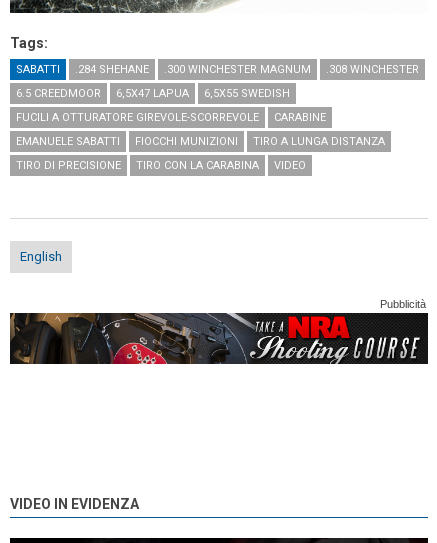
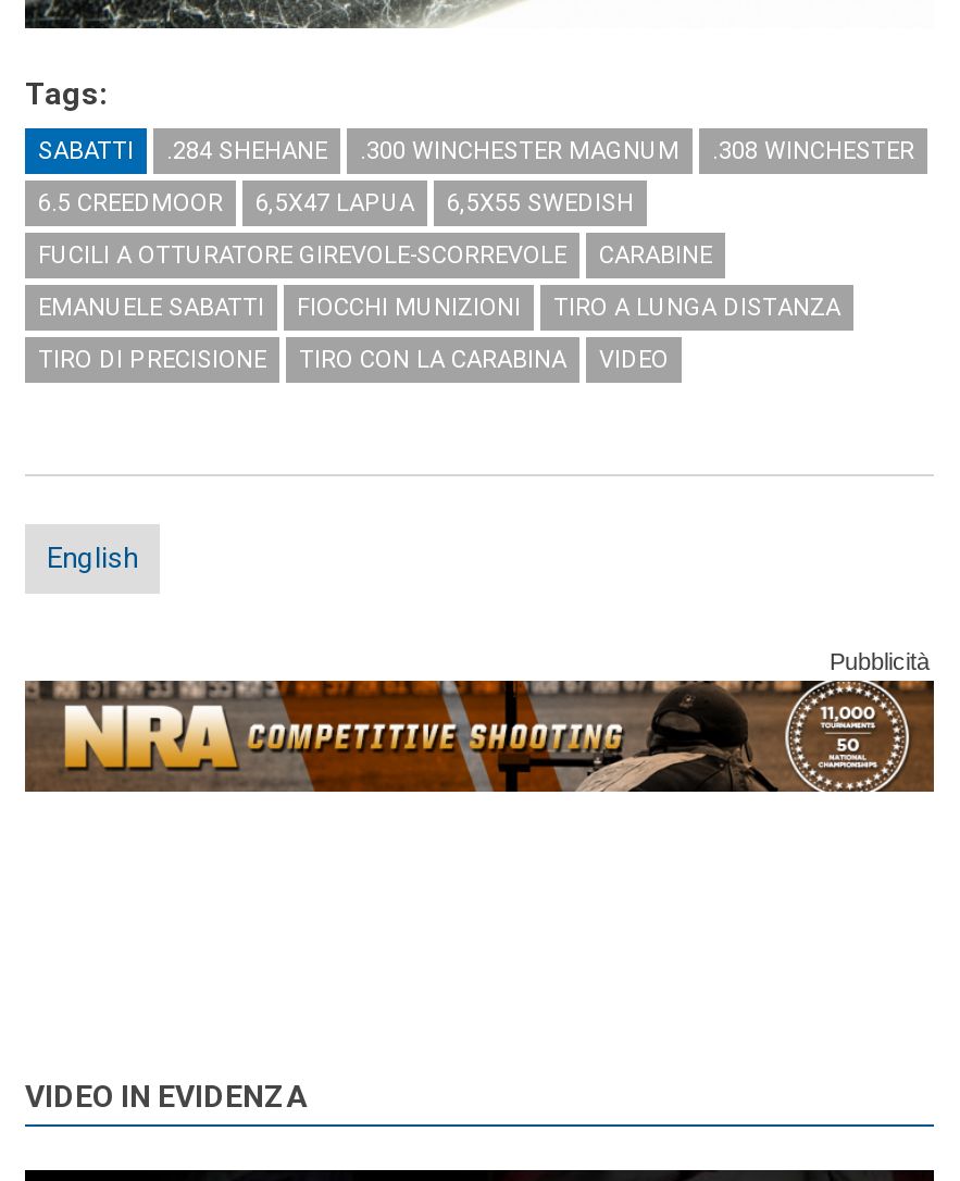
- [image]
+ [image]
